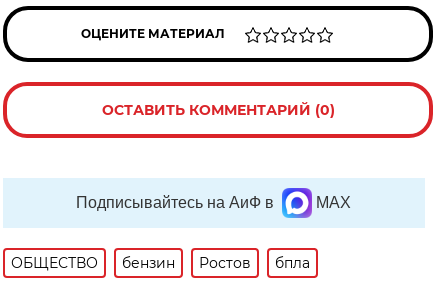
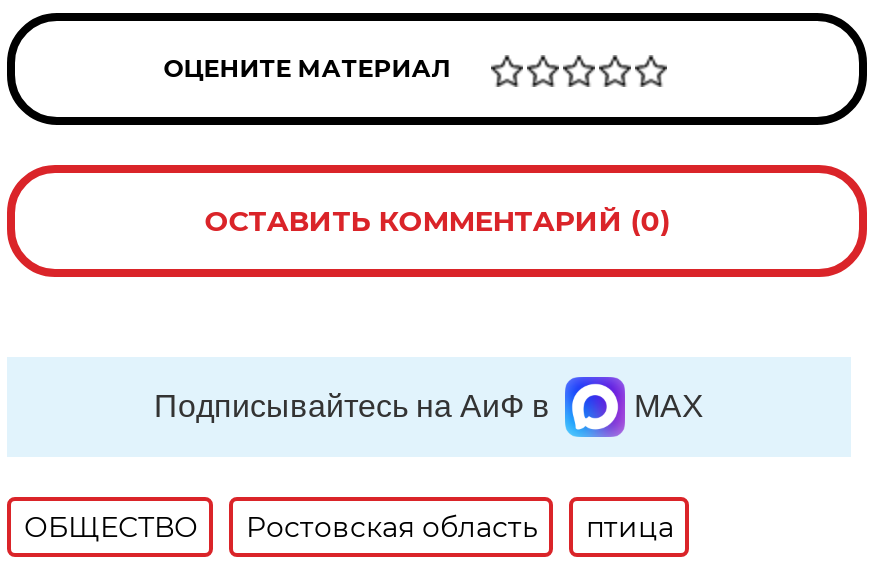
- бензин
- Ростов
- бпла
+ Ростовская область
+ птица
